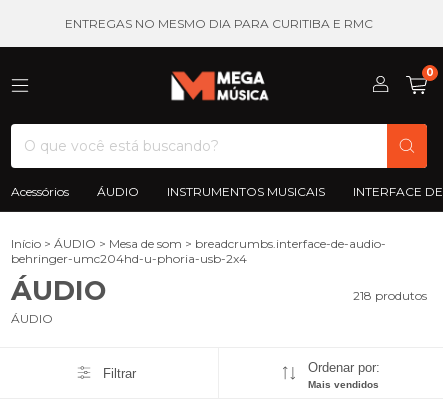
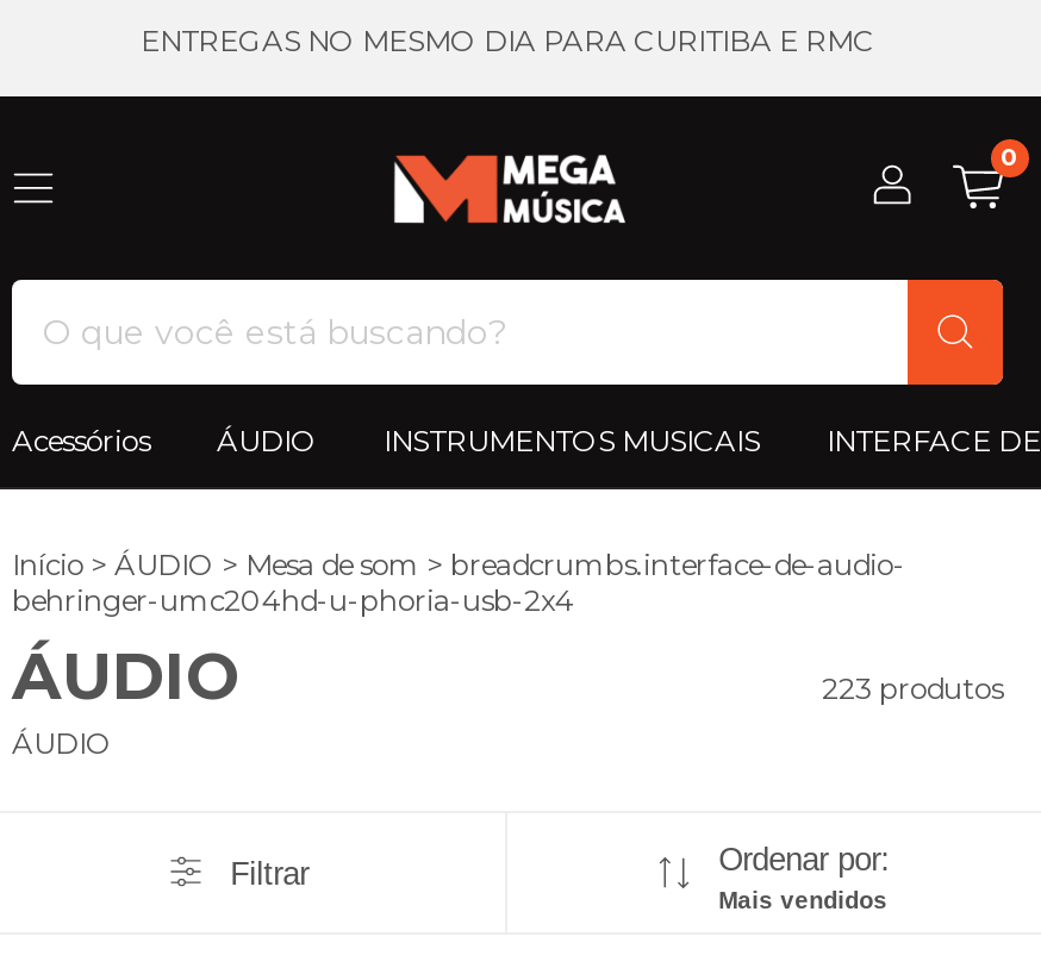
- 218 produtos
+ 223 produtos
